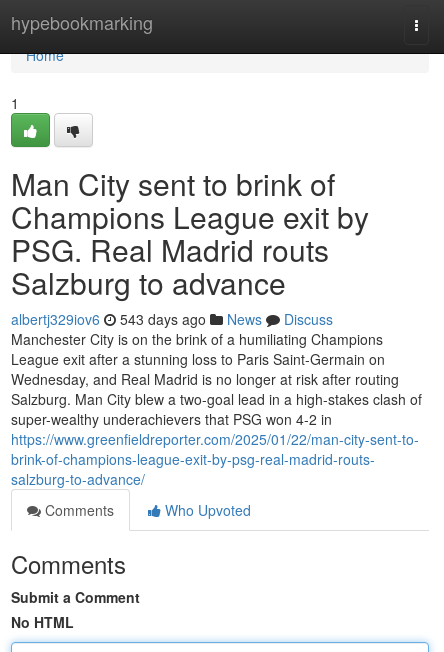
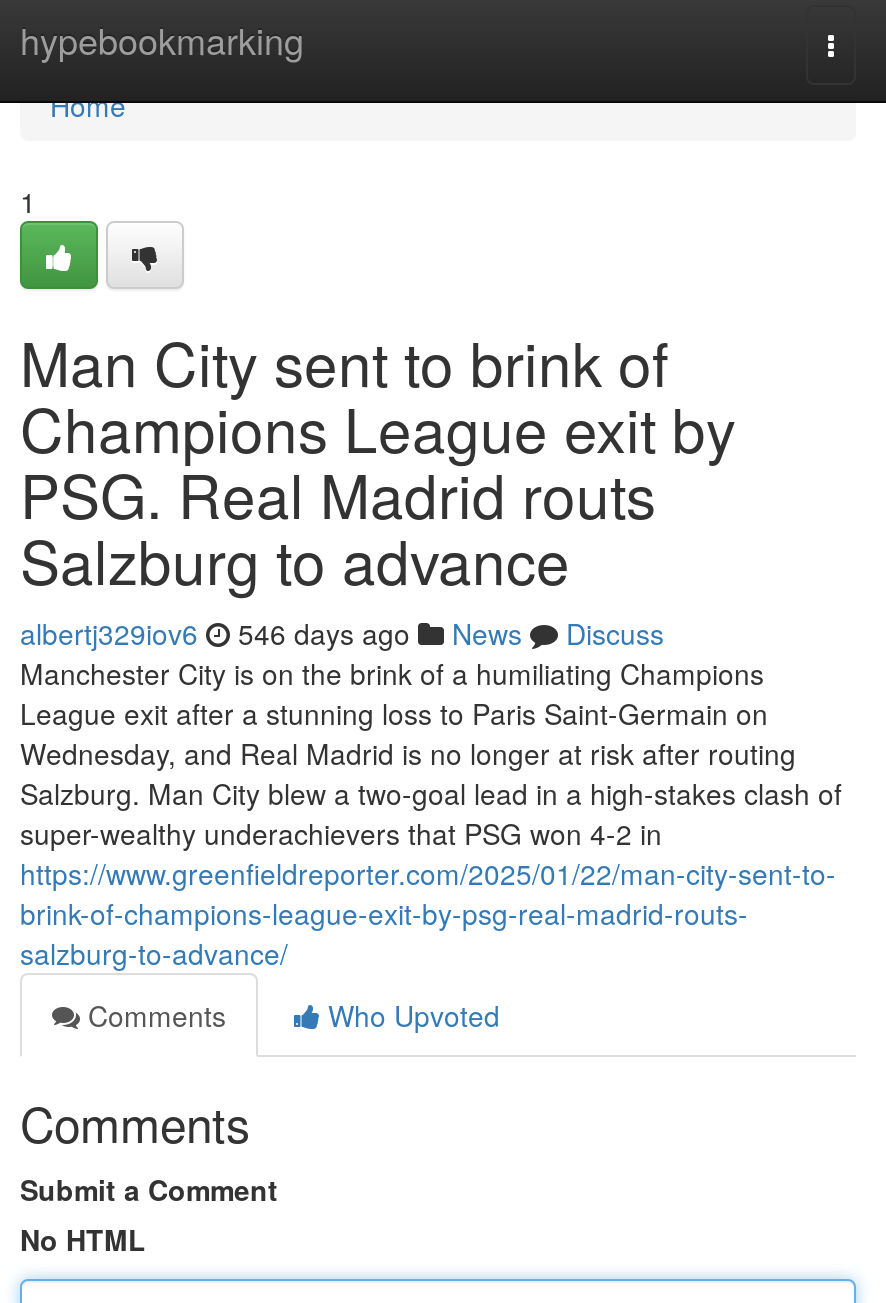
- albertj329iov6 543 days ago News Discuss
+ albertj329iov6 546 days ago News Discuss
